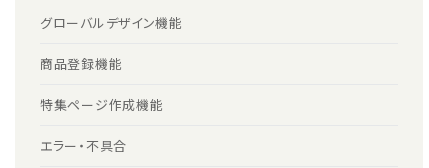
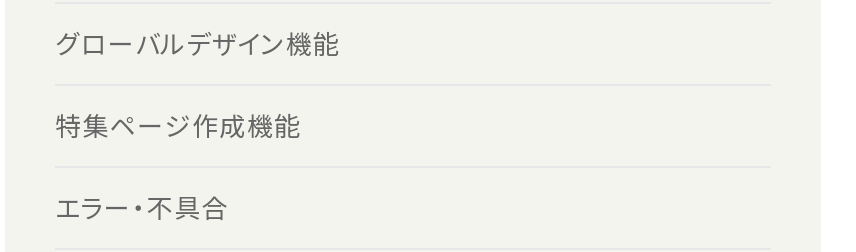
- 商品登録機能
